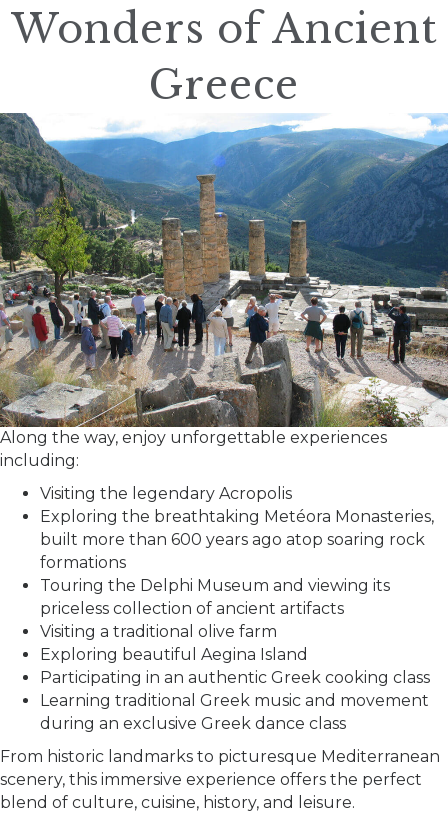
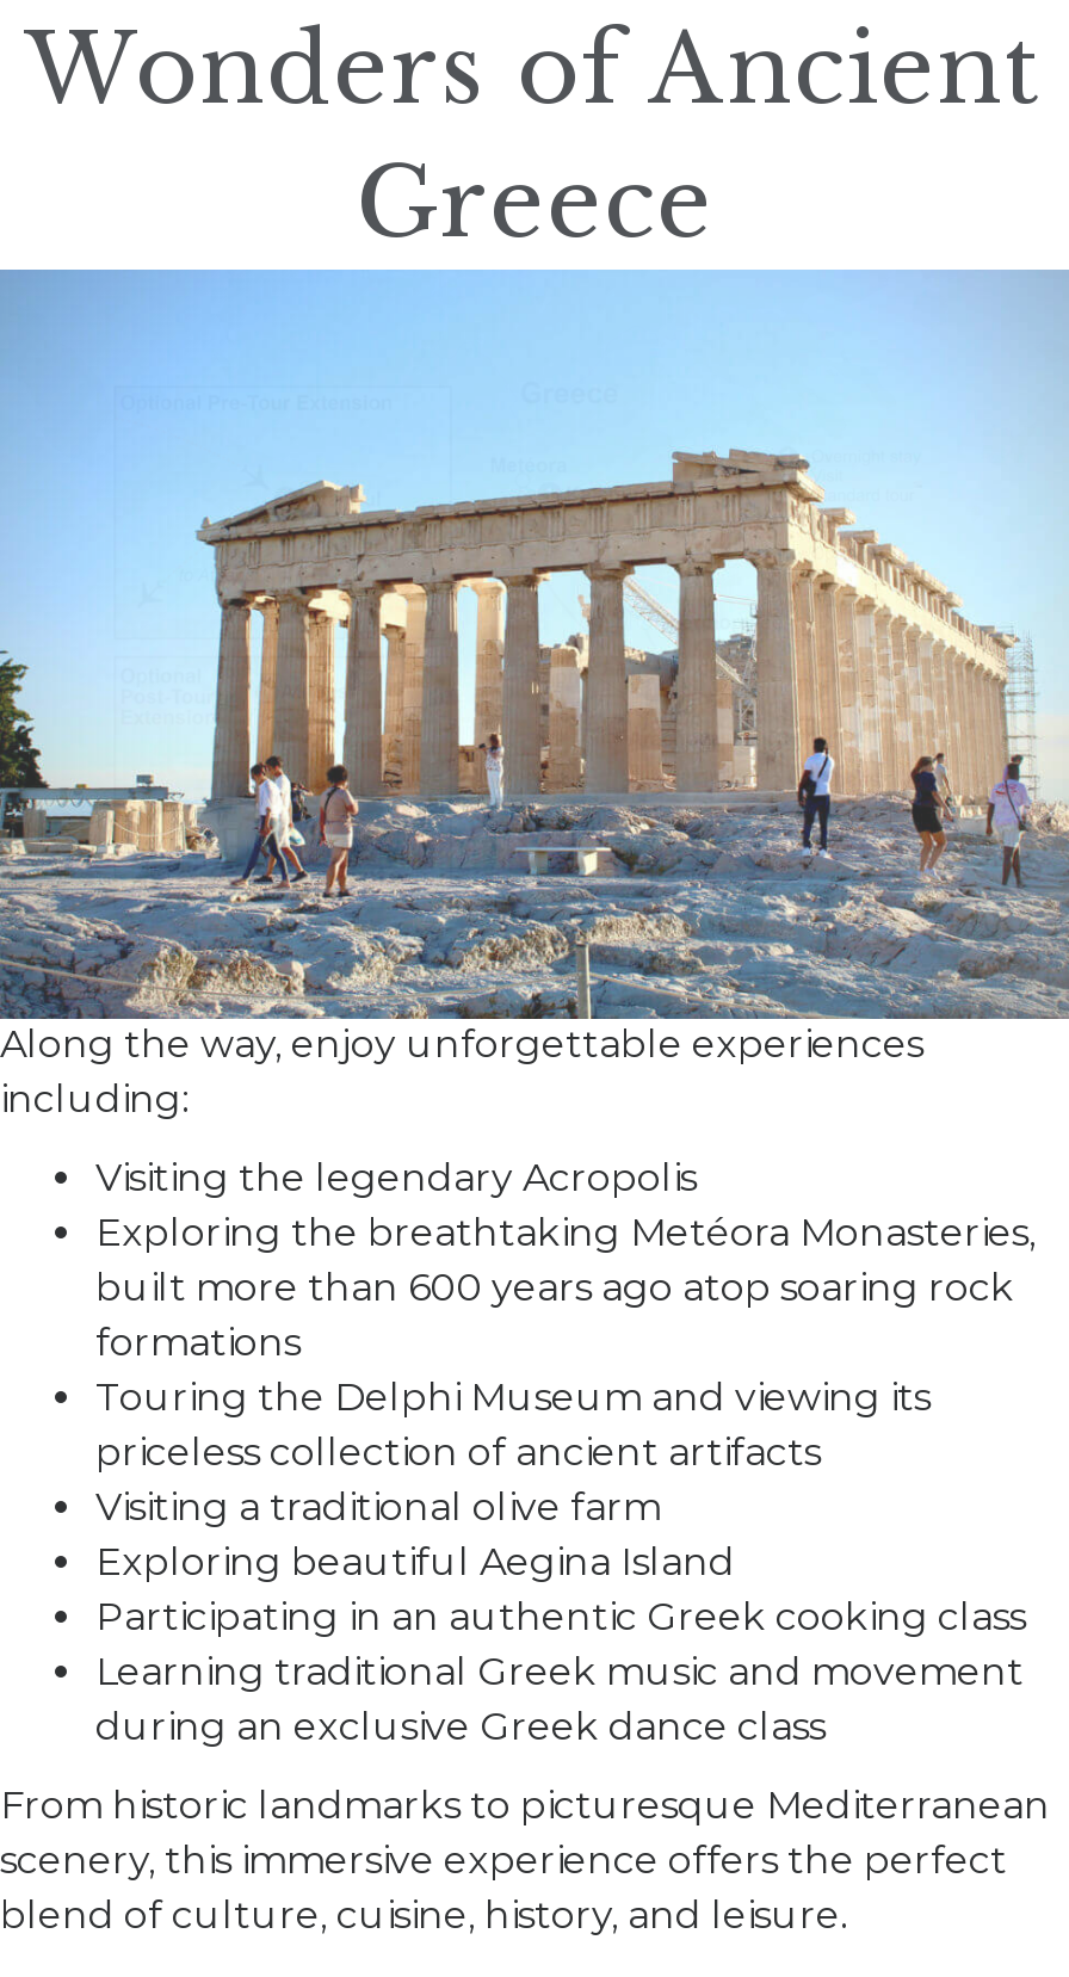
- [image]
+ [image]
